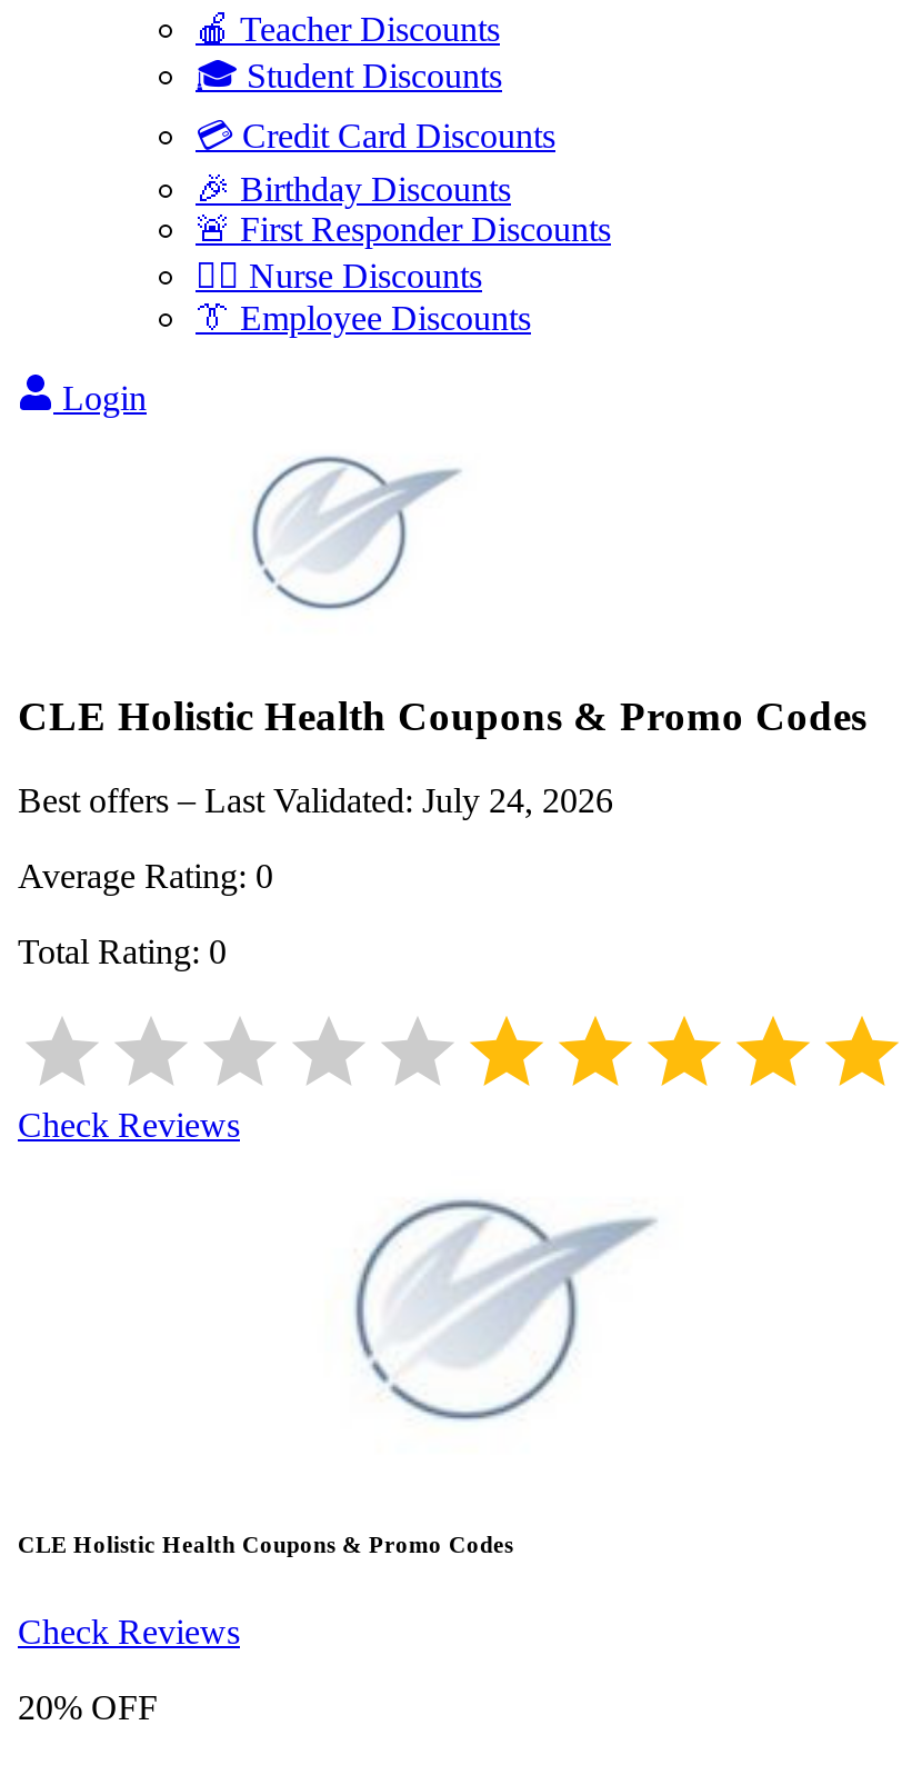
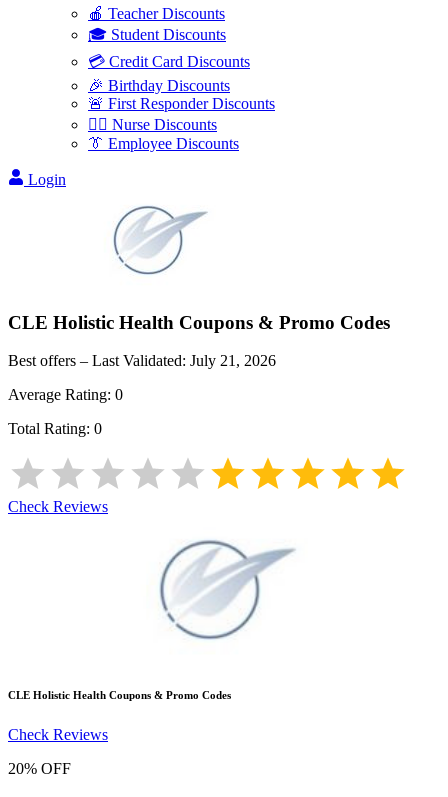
- Best offers – Last Validated: July 24, 2026
+ Best offers – Last Validated: July 21, 2026
